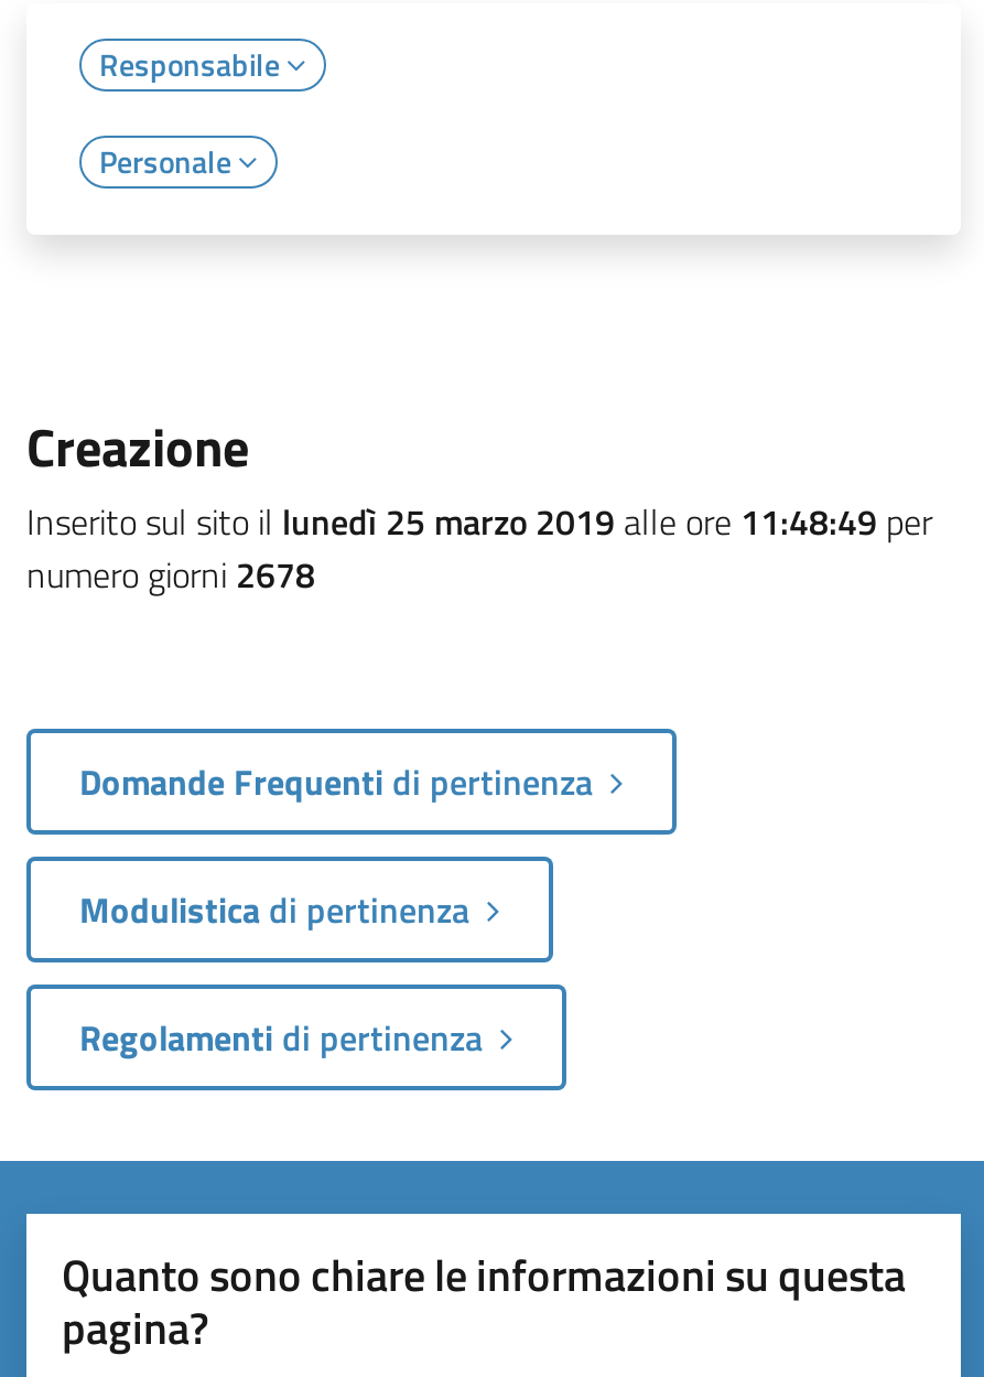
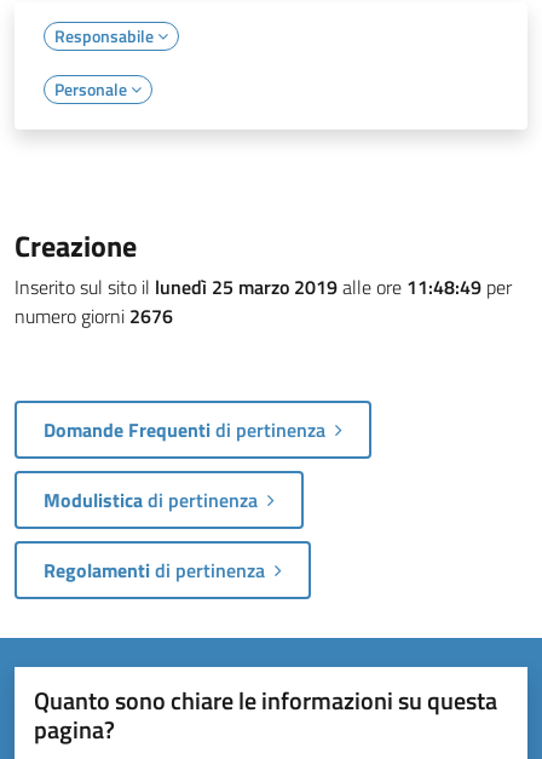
- numero giorni 2678
+ numero giorni 2676
